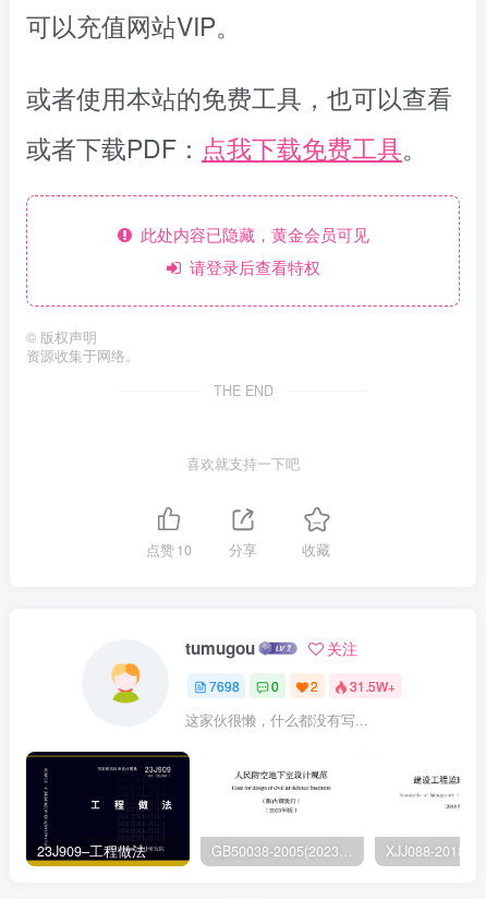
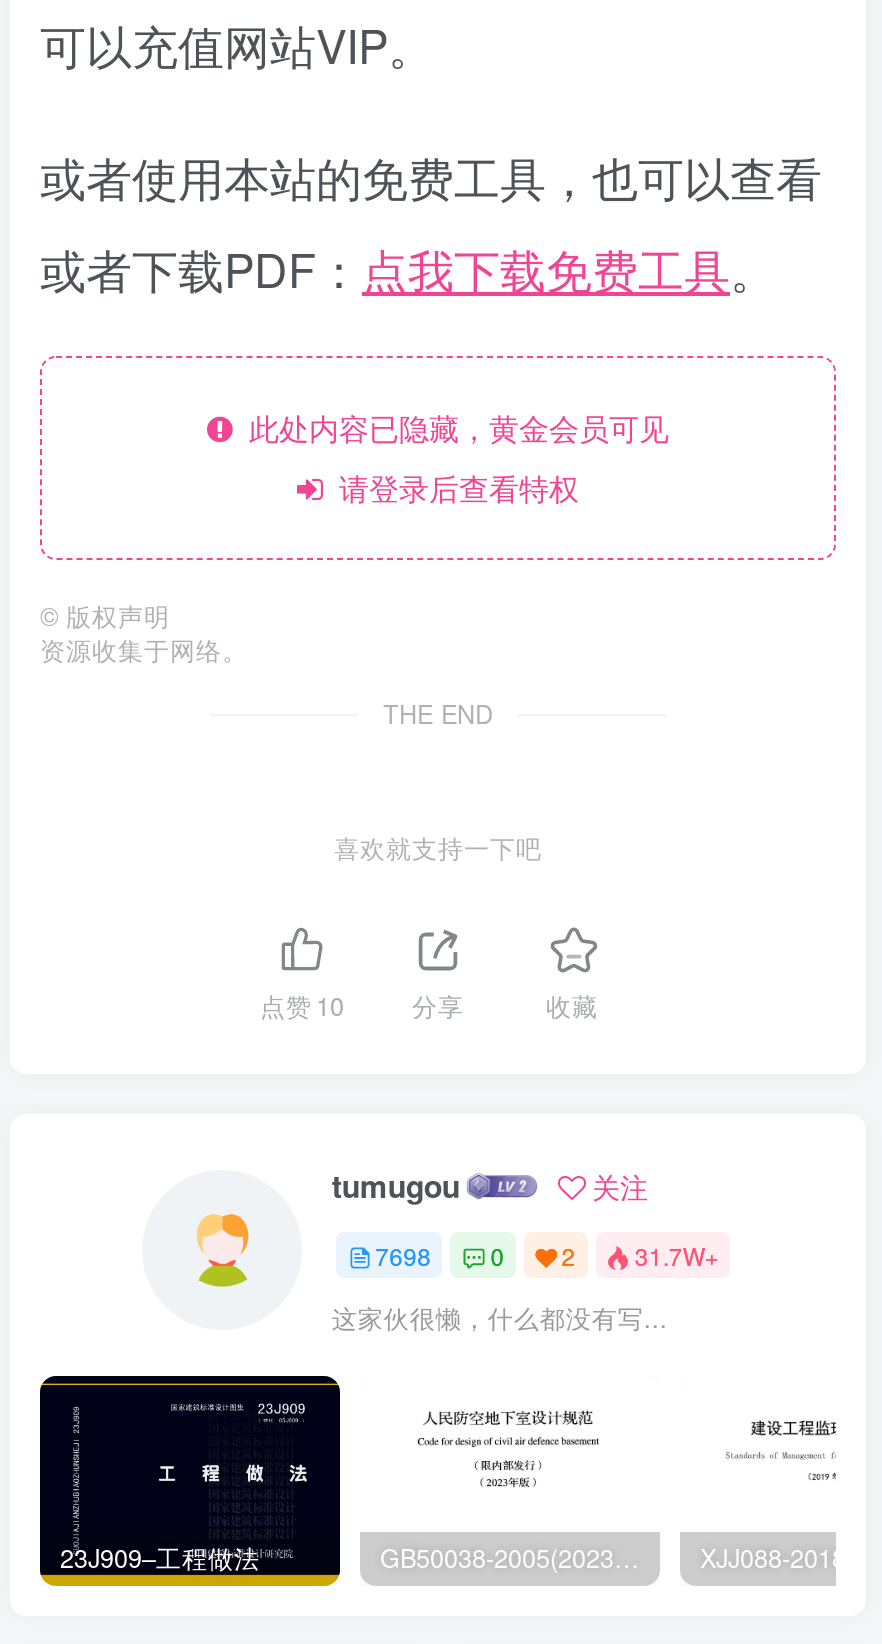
- 7698 0 2 31.5W+
+ 7698 0 2 31.7W+
